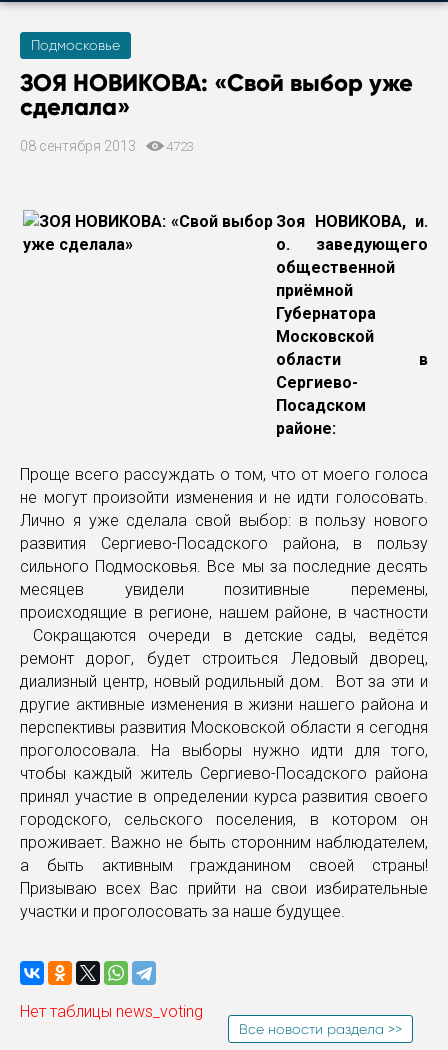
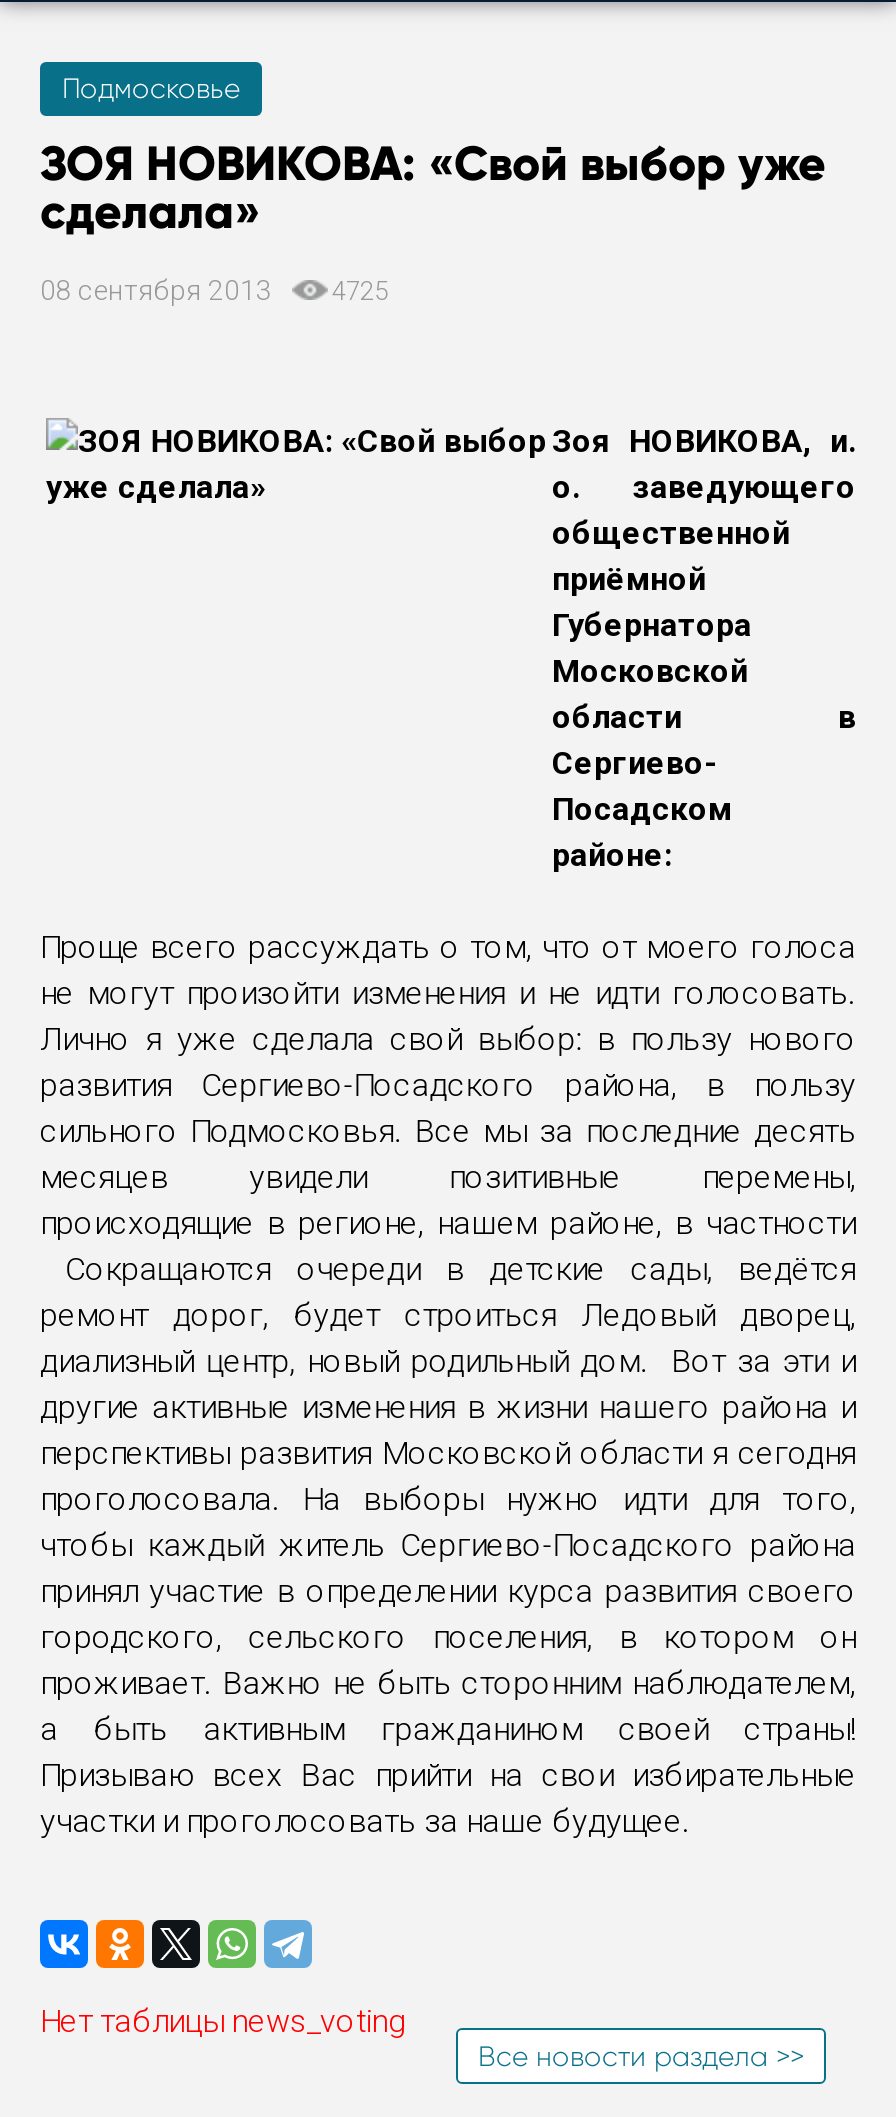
- 08 сентября 2013 4723
+ 08 сентября 2013 4725
